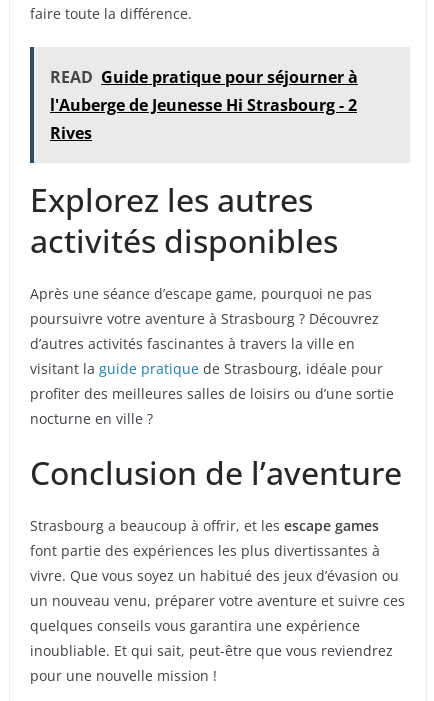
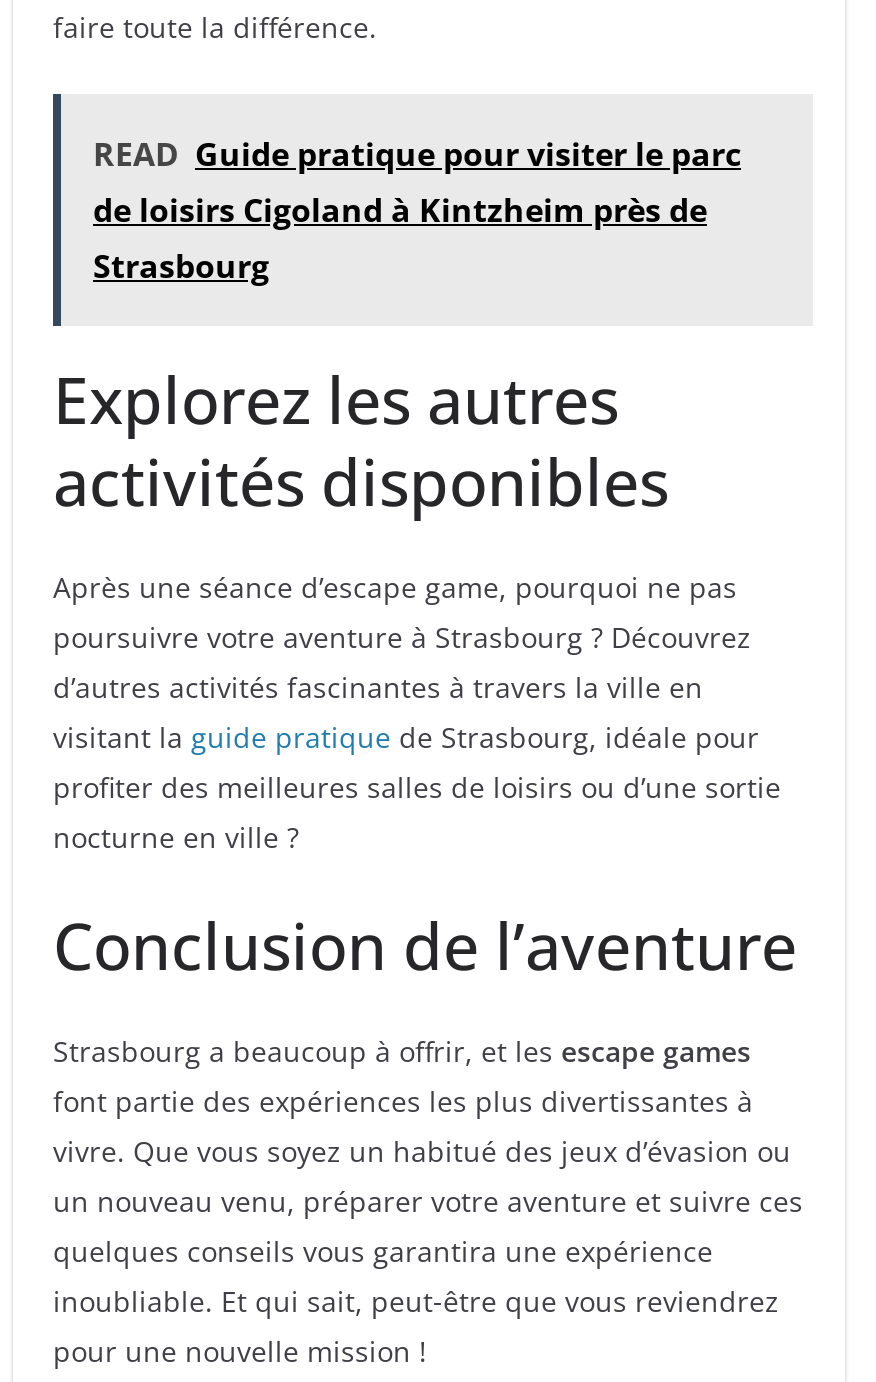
- READ Guide pratique pour séjourner à
- l'Auberge de Jeunesse Hi Strasbourg - 2
- Rives
+ READ Guide pratique pour visiter le parc
+ de loisirs Cigoland à Kintzheim près de
+ Strasbourg
